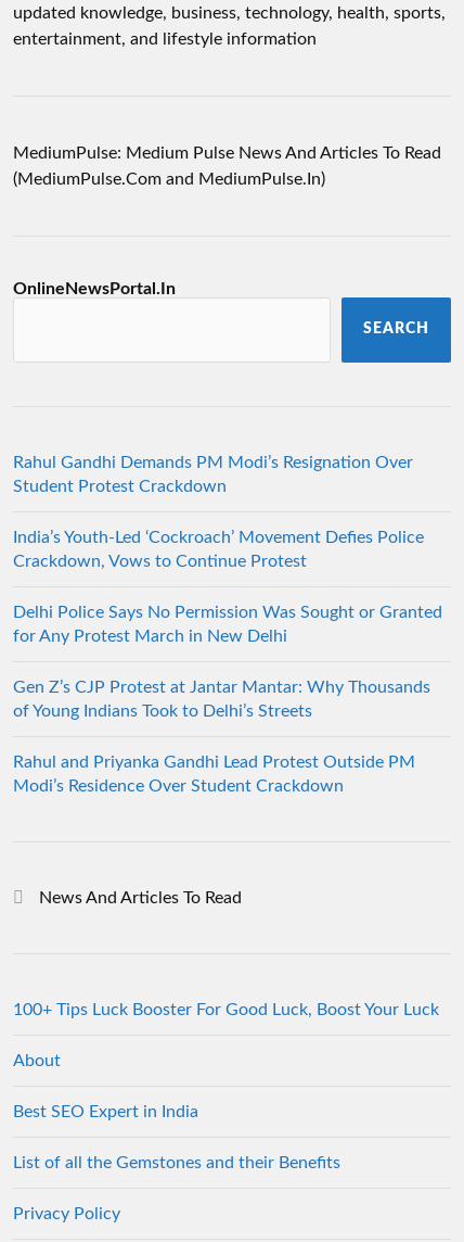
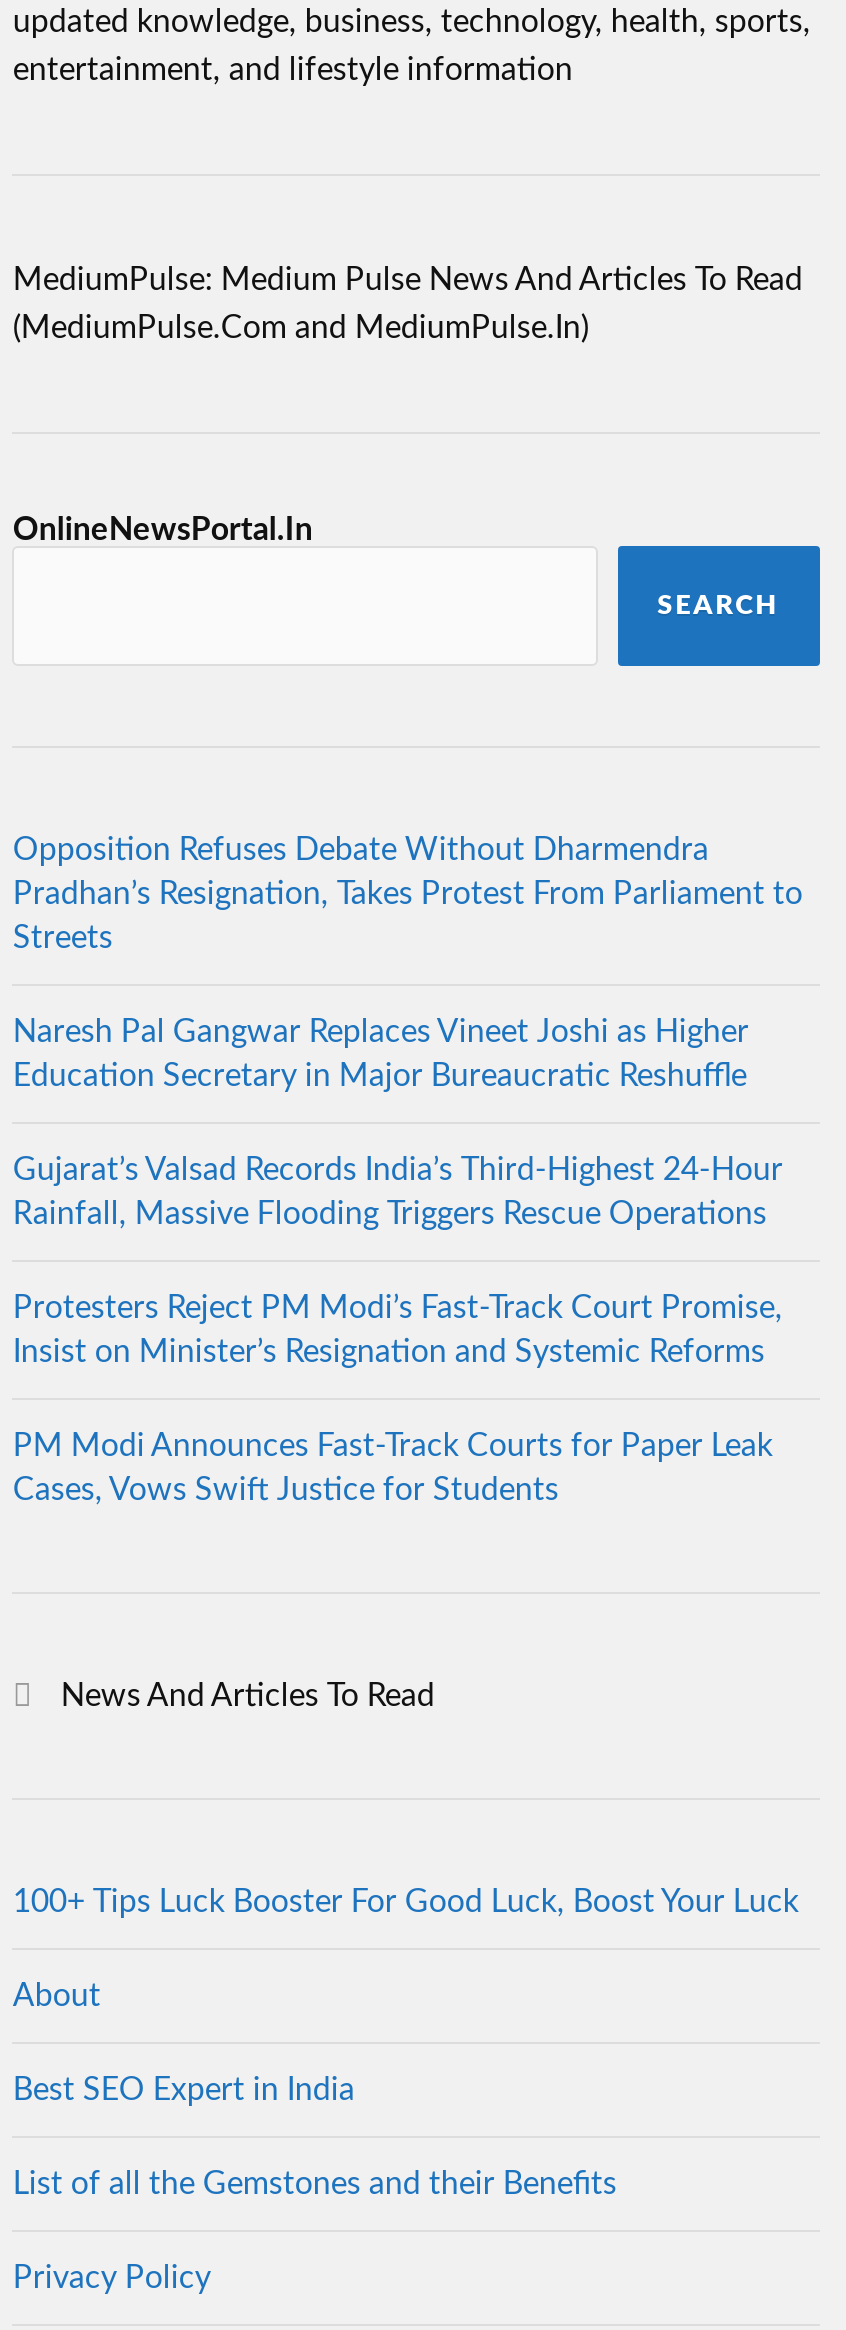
- Rahul Gandhi Demands PM Modi’s Resignation Over
- Student Protest Crackdown
+ Opposition Refuses Debate Without Dharmendra
+ Pradhan’s Resignation, Takes Protest From Parliament to
+ Streets

- India’s Youth-Led ‘Cockroach’ Movement Defies Police
- Crackdown, Vows to Continue Protest
+ Naresh Pal Gangwar Replaces Vineet Joshi as Higher
+ Education Secretary in Major Bureaucratic Reshuffle

- Delhi Police Says No Permission Was Sought or Granted
- for Any Protest March in New Delhi
+ Gujarat’s Valsad Records India’s Third-Highest 24-Hour
+ Rainfall, Massive Flooding Triggers Rescue Operations

- Gen Z’s CJP Protest at Jantar Mantar: Why Thousands
- of Young Indians Took to Delhi’s Streets
+ Protesters Reject PM Modi’s Fast-Track Court Promise,
+ Insist on Minister’s Resignation and Systemic Reforms

- Rahul and Priyanka Gandhi Lead Protest Outside PM
- Modi’s Residence Over Student Crackdown
+ PM Modi Announces Fast-Track Courts for Paper Leak
+ Cases, Vows Swift Justice for Students
